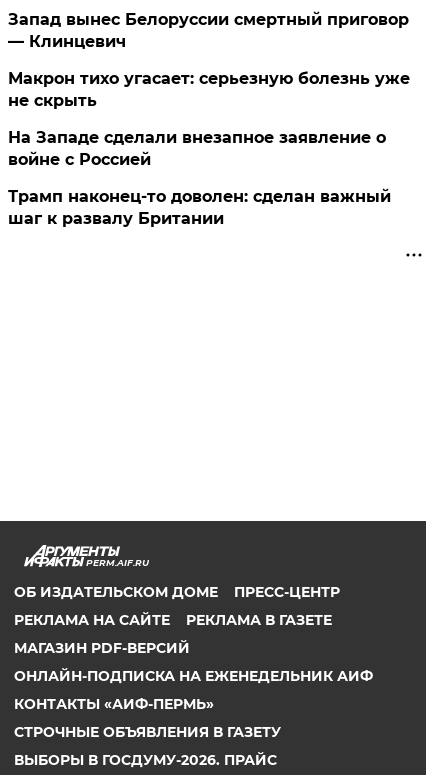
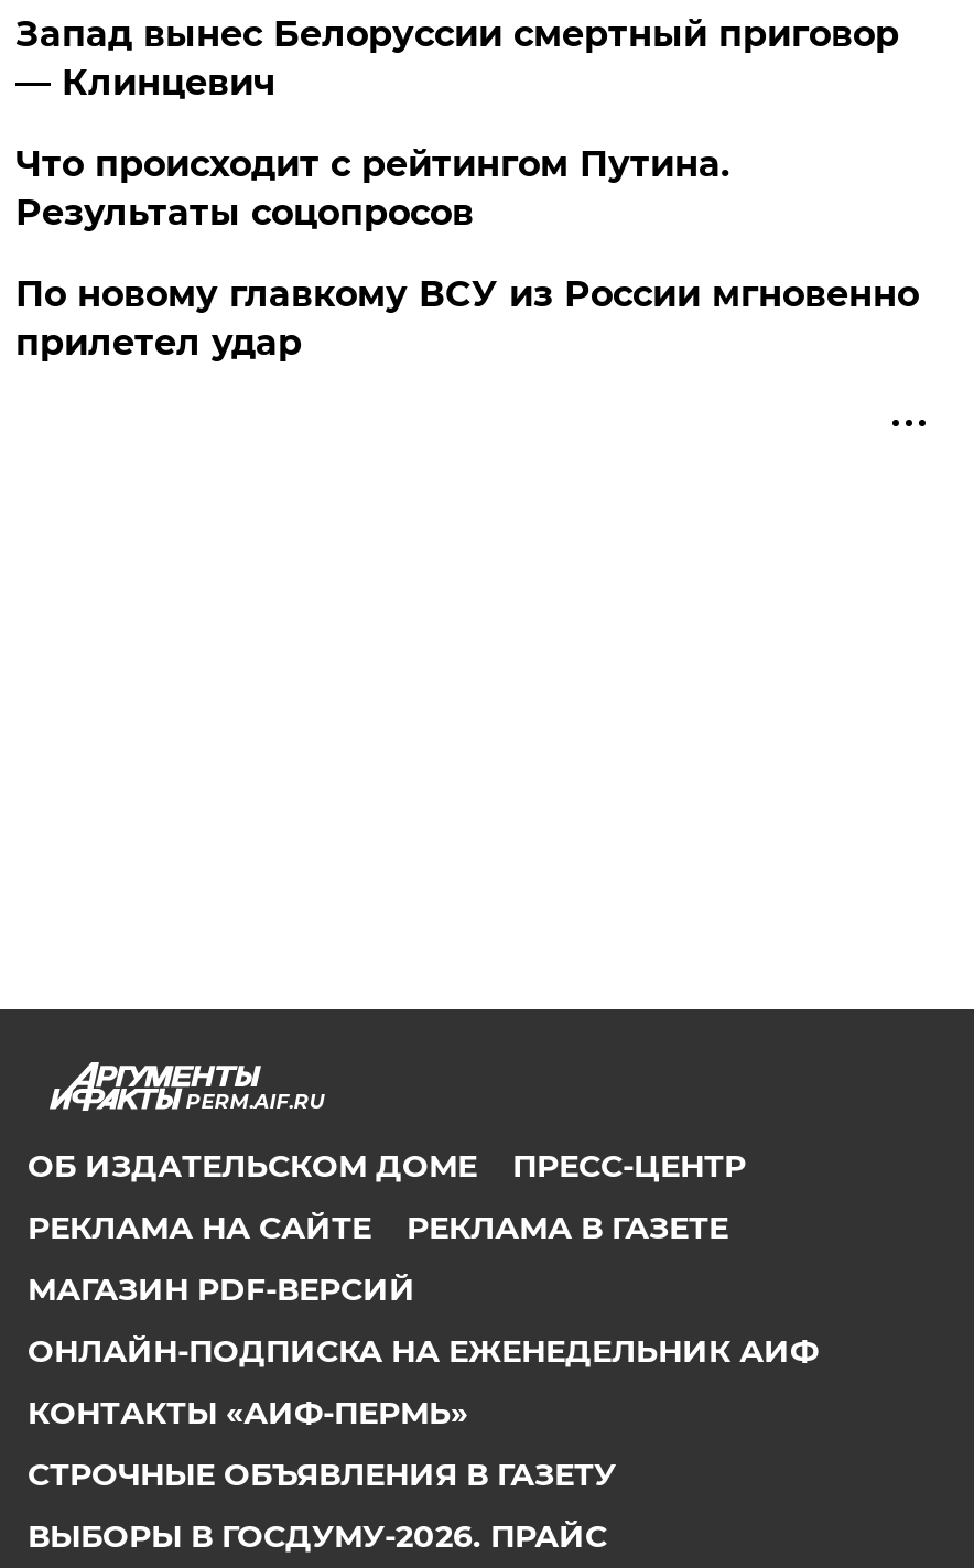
- Макрон тихо угасает: серьезную болезнь уже
- не скрыть
- На Западе сделали внезапное заявление о
- войне с Россией
- Трамп наконец-то доволен: сделан важный
- шаг к развалу Британии
+ Что происходит с рейтингом Путина.
+ Результаты соцопросов
+ По новому главкому ВСУ из России мгновенно
+ прилетел удар
